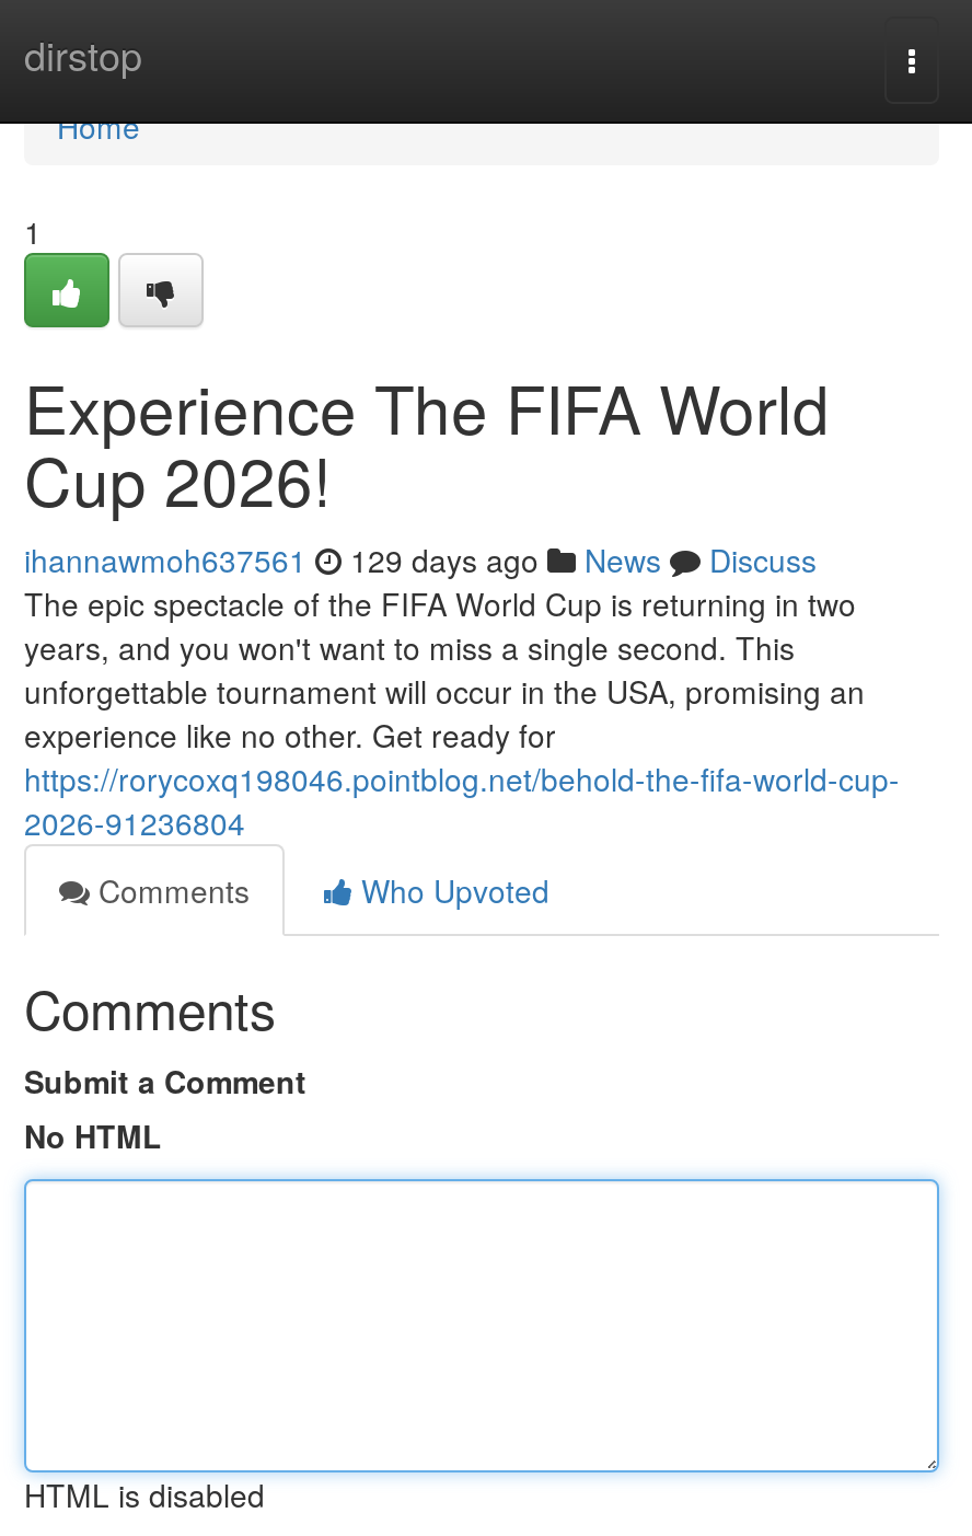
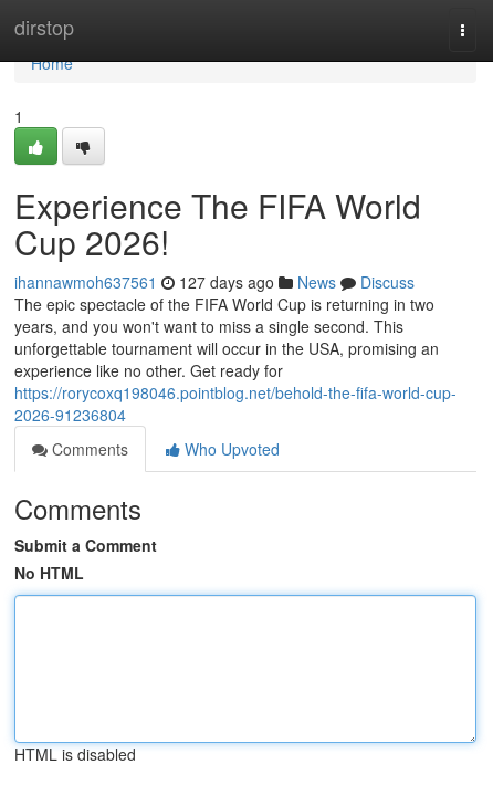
- ihannawmoh637561 129 days ago News Discuss
+ ihannawmoh637561 127 days ago News Discuss
